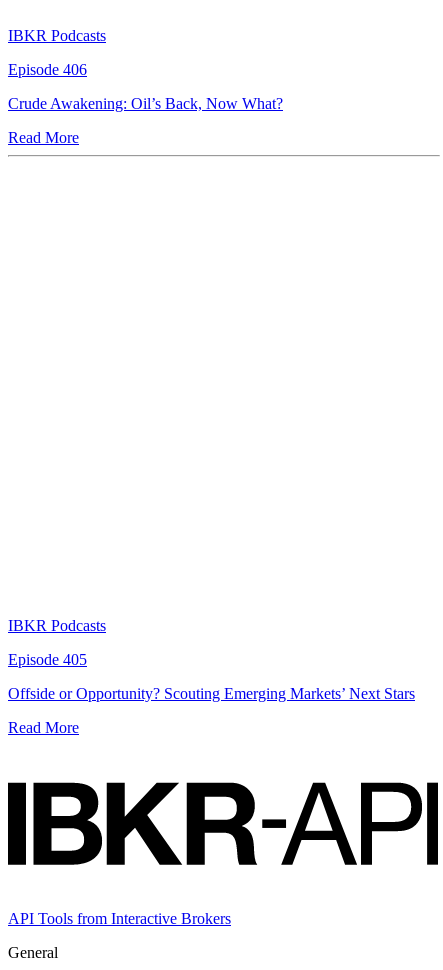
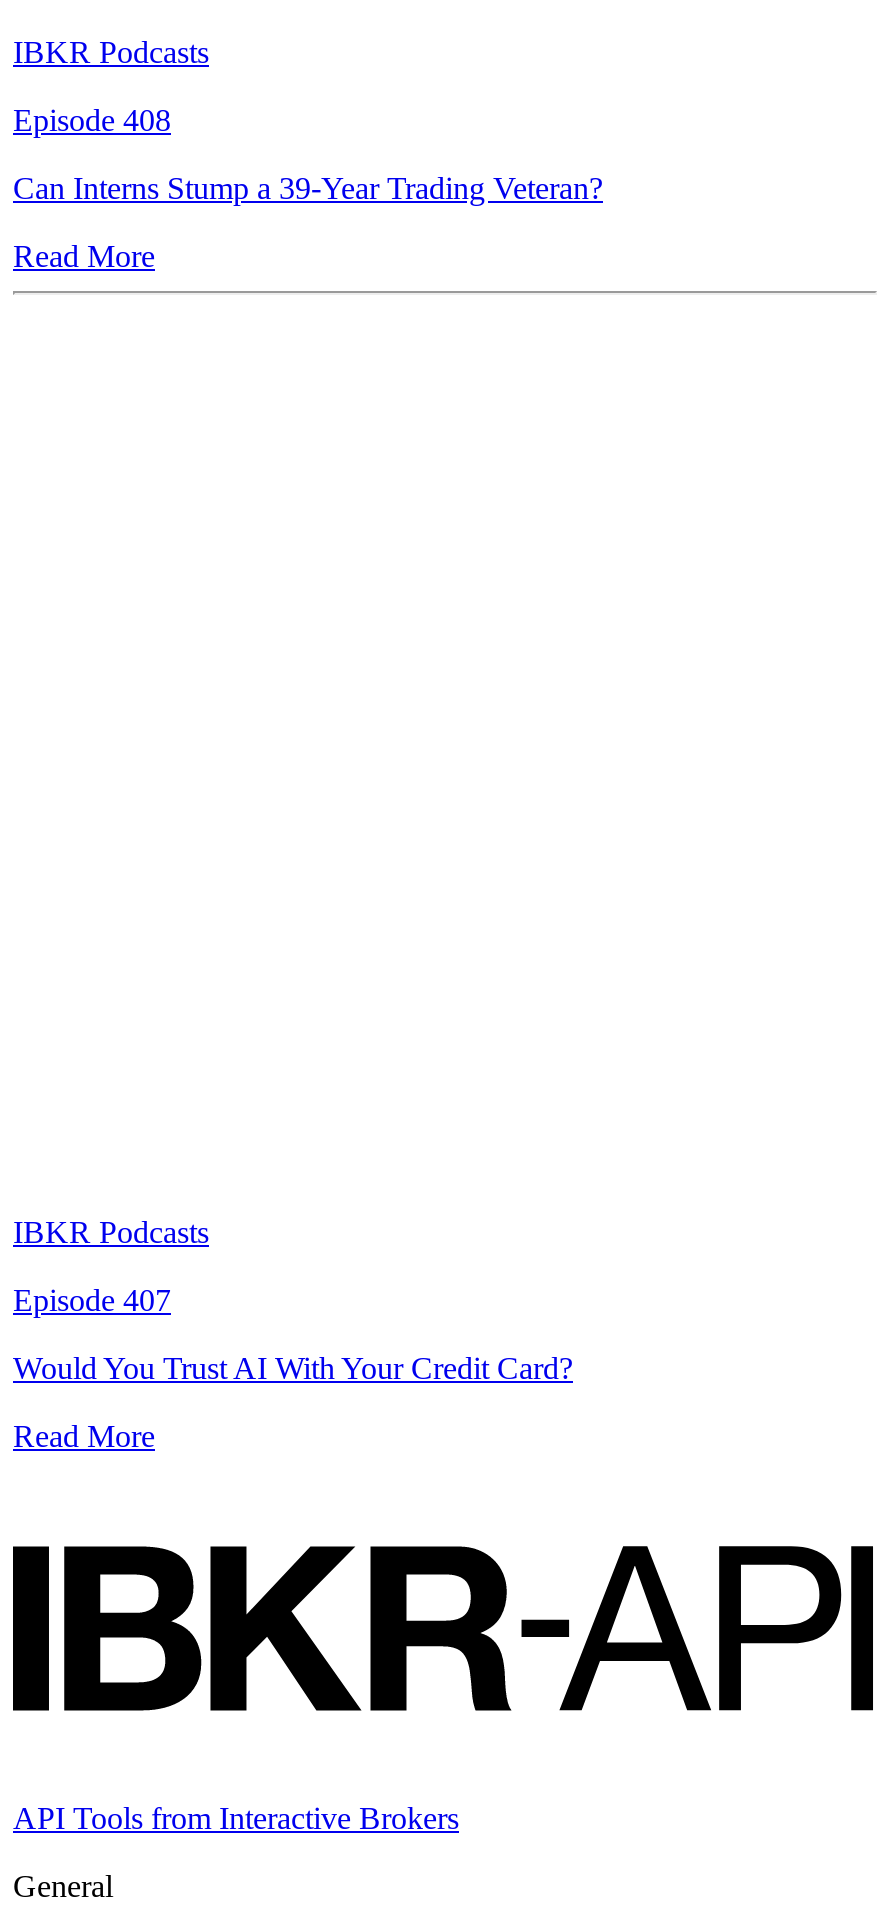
- Episode 406
+ Episode 408

- Crude Awakening: Oil’s Back, Now What?
+ Can Interns Stump a 39-Year Trading Veteran?

- Episode 405
+ Episode 407

- Offside or Opportunity? Scouting Emerging Markets’ Next Stars
+ Would You Trust AI With Your Credit Card?
